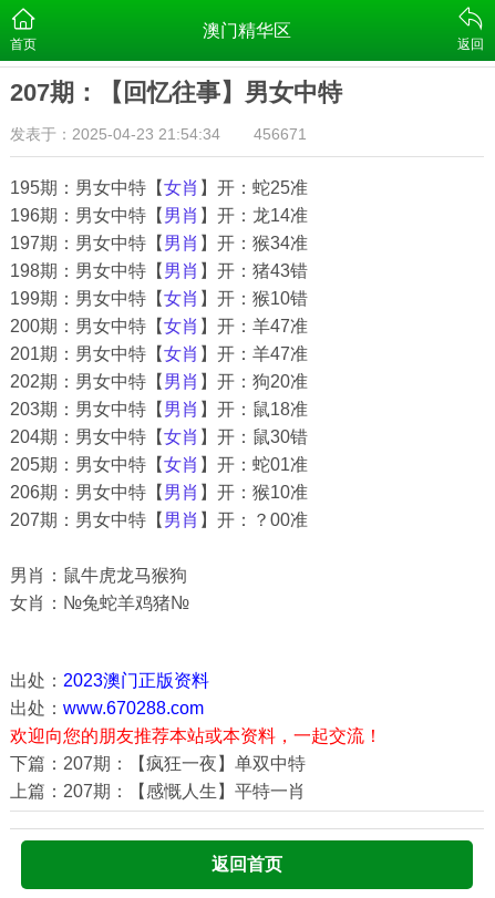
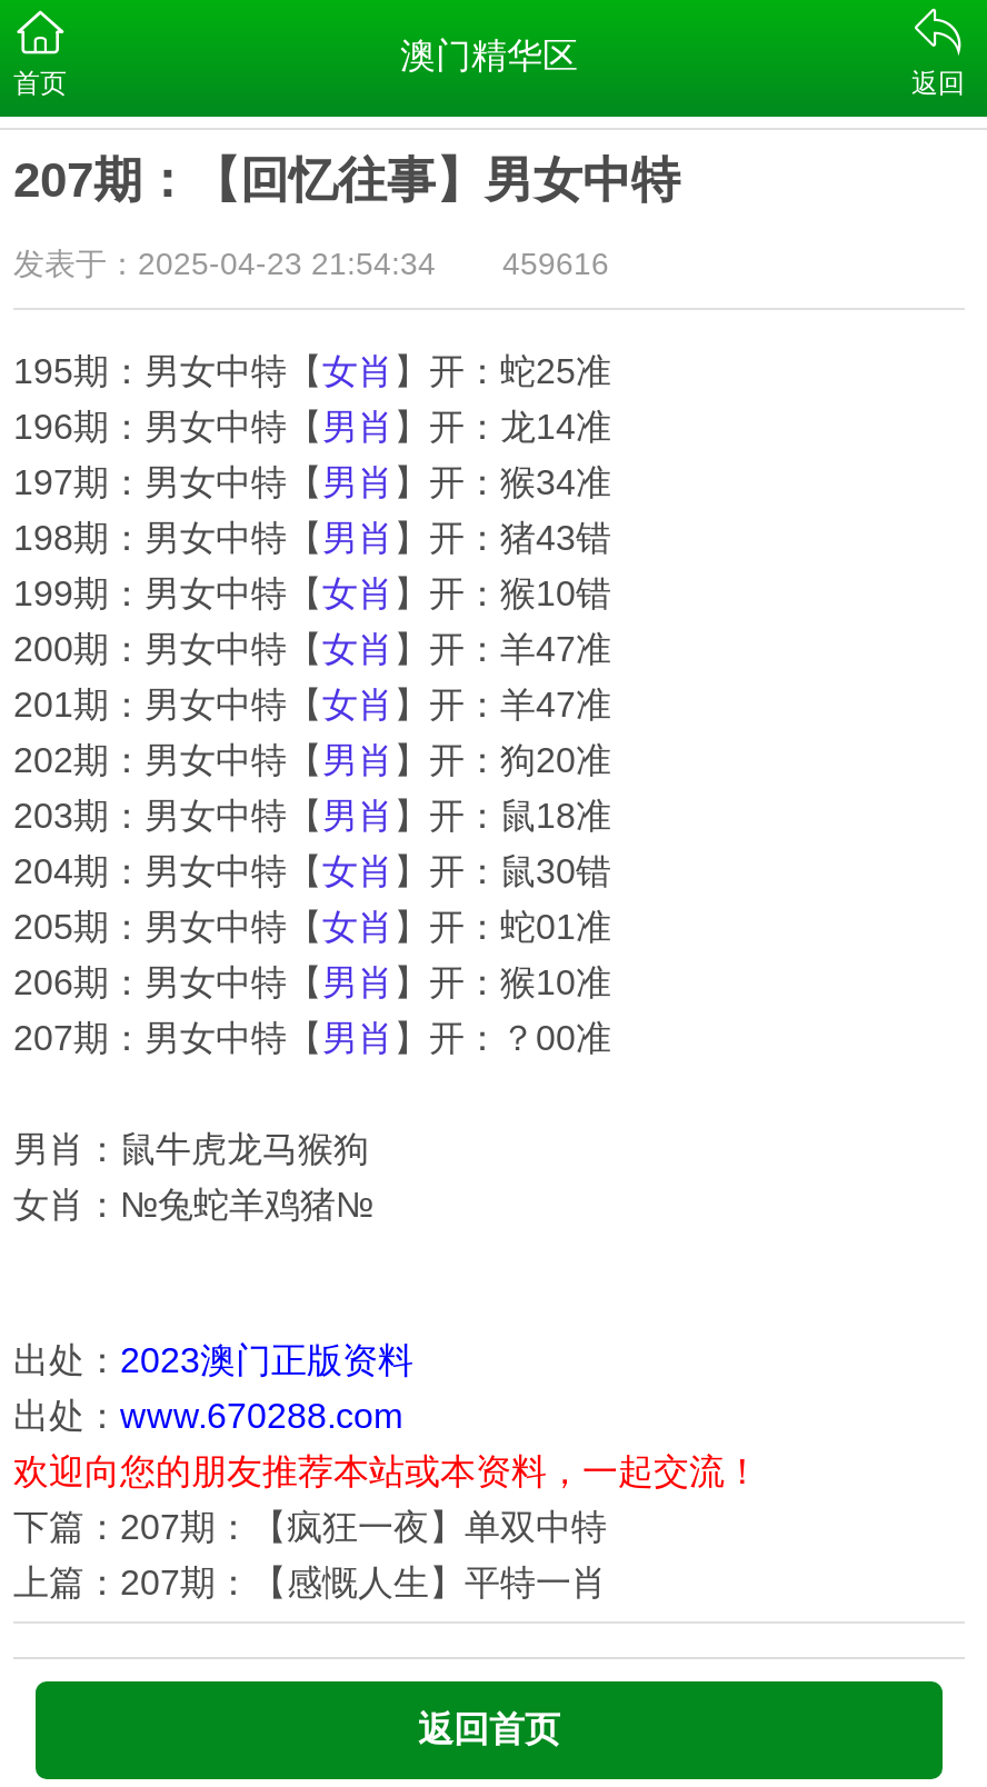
- 发表于：2025-04-23 21:54:34 456671
+ 发表于：2025-04-23 21:54:34 459616
